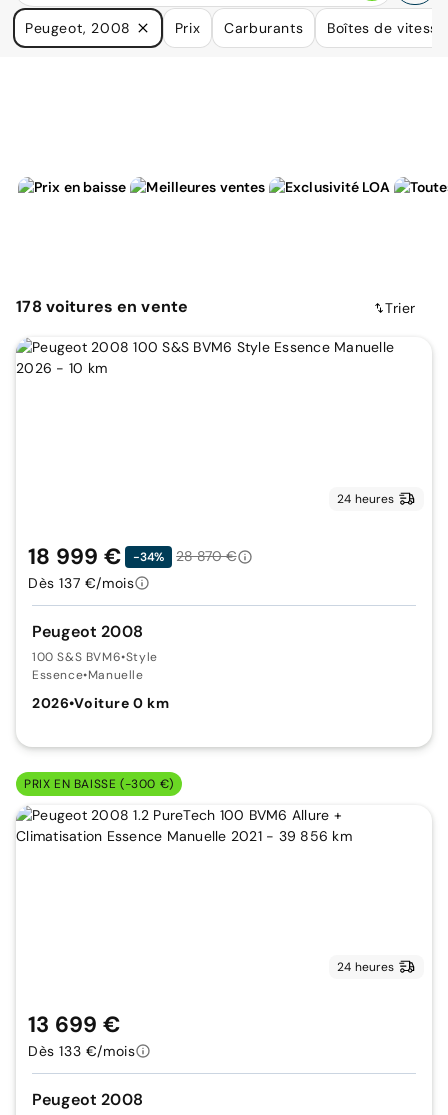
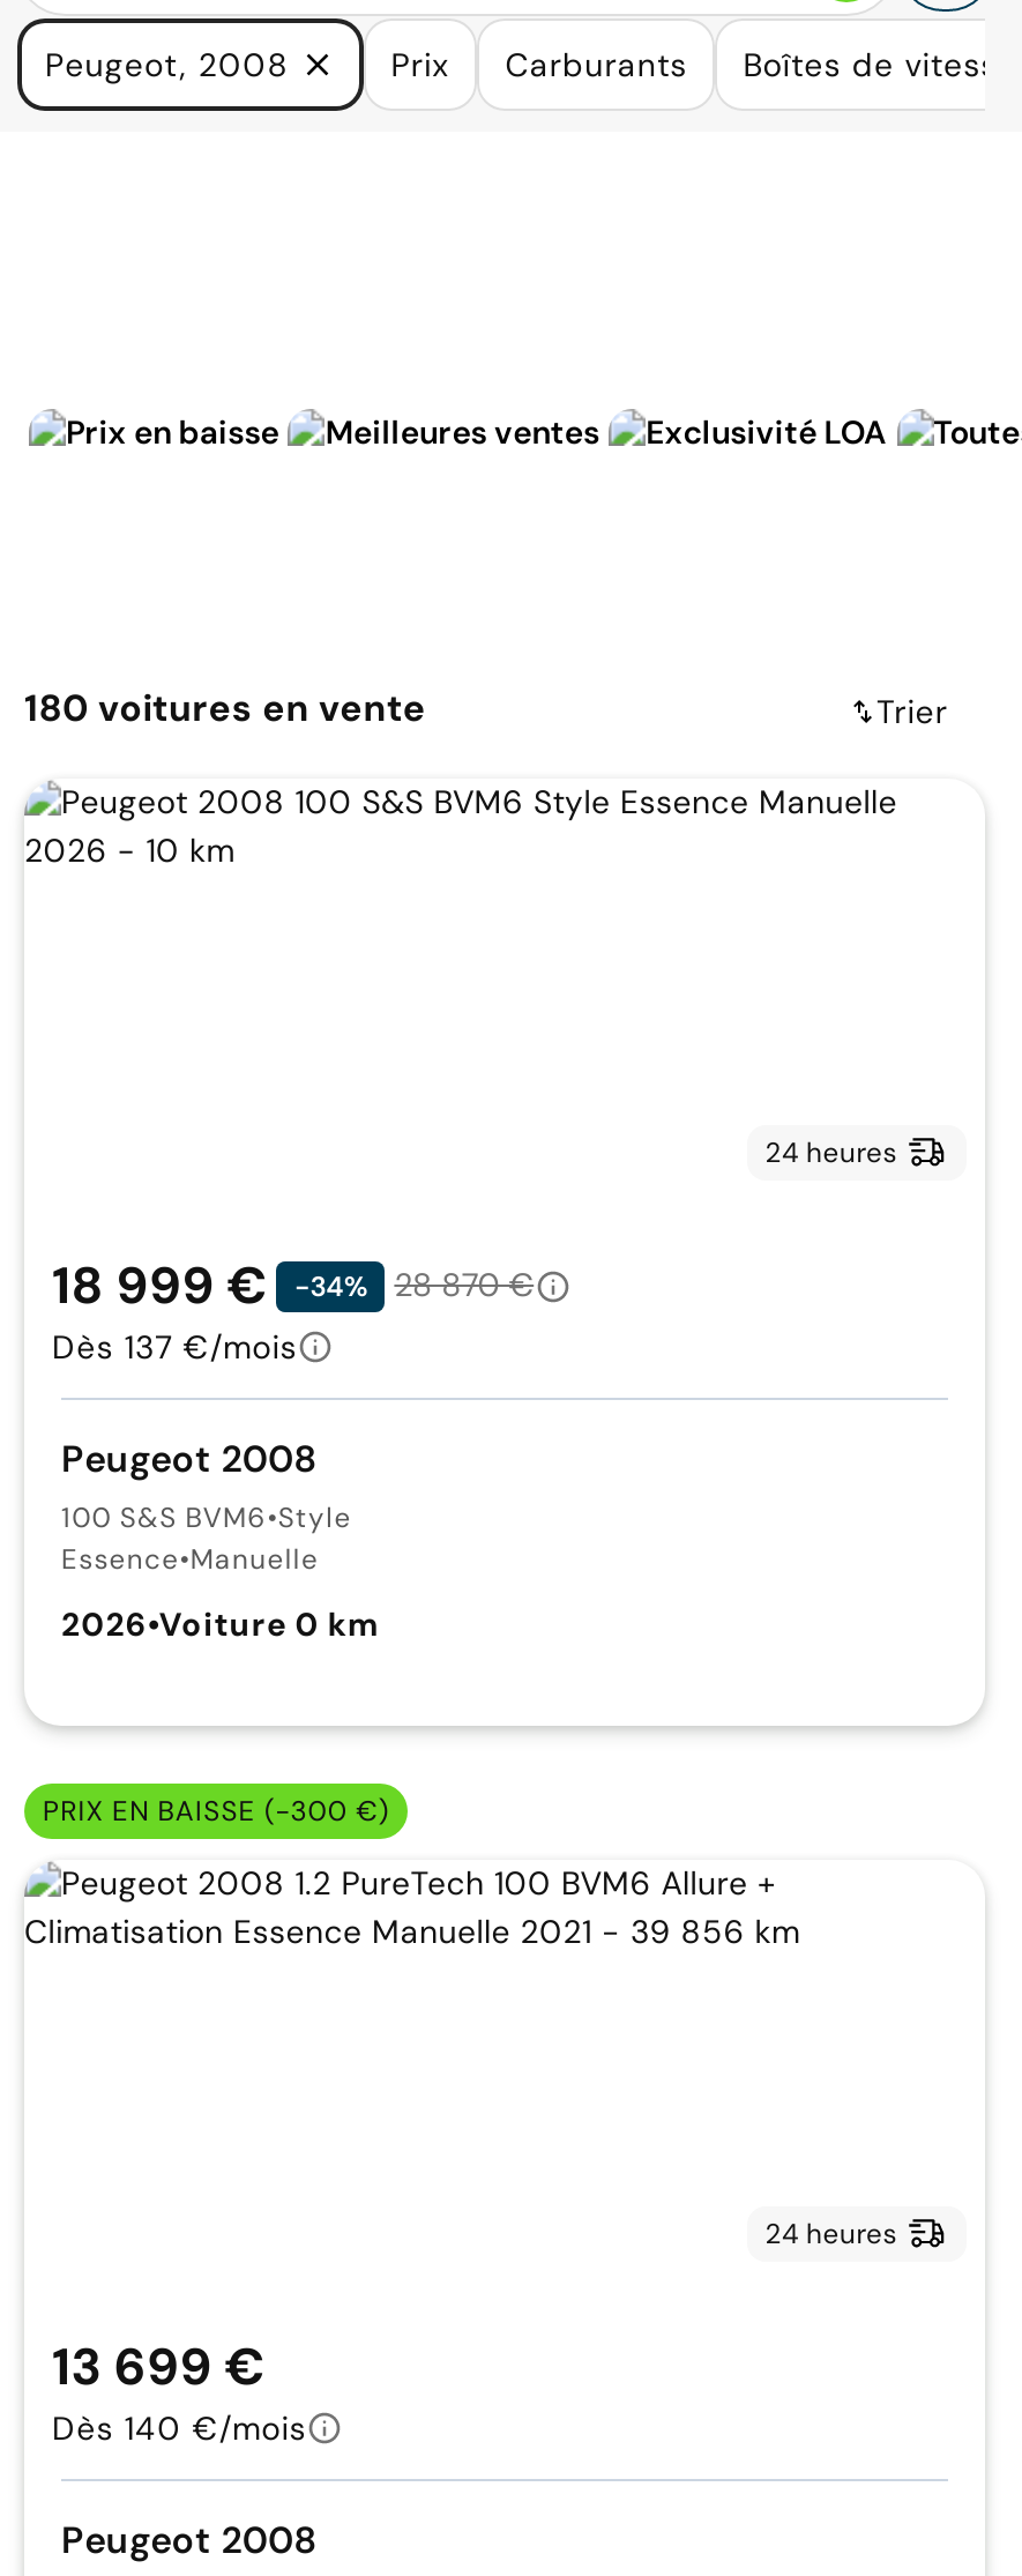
- 178 voitures en vente
+ 180 voitures en vente

- Dès 133 €/mois
+ Dès 140 €/mois
